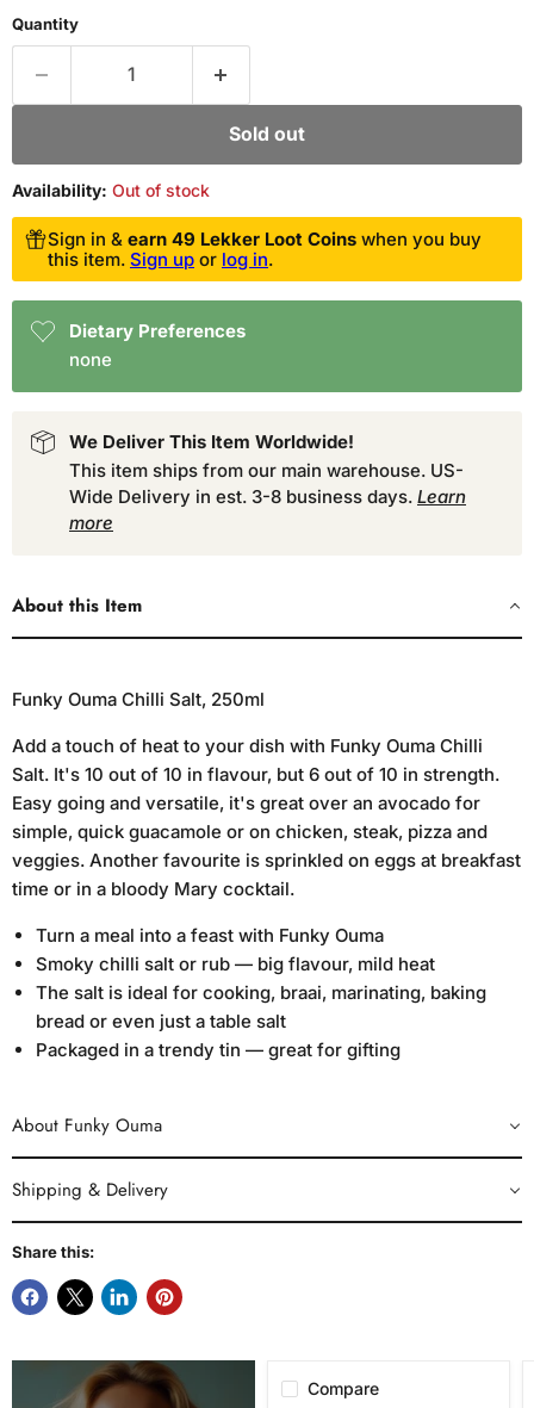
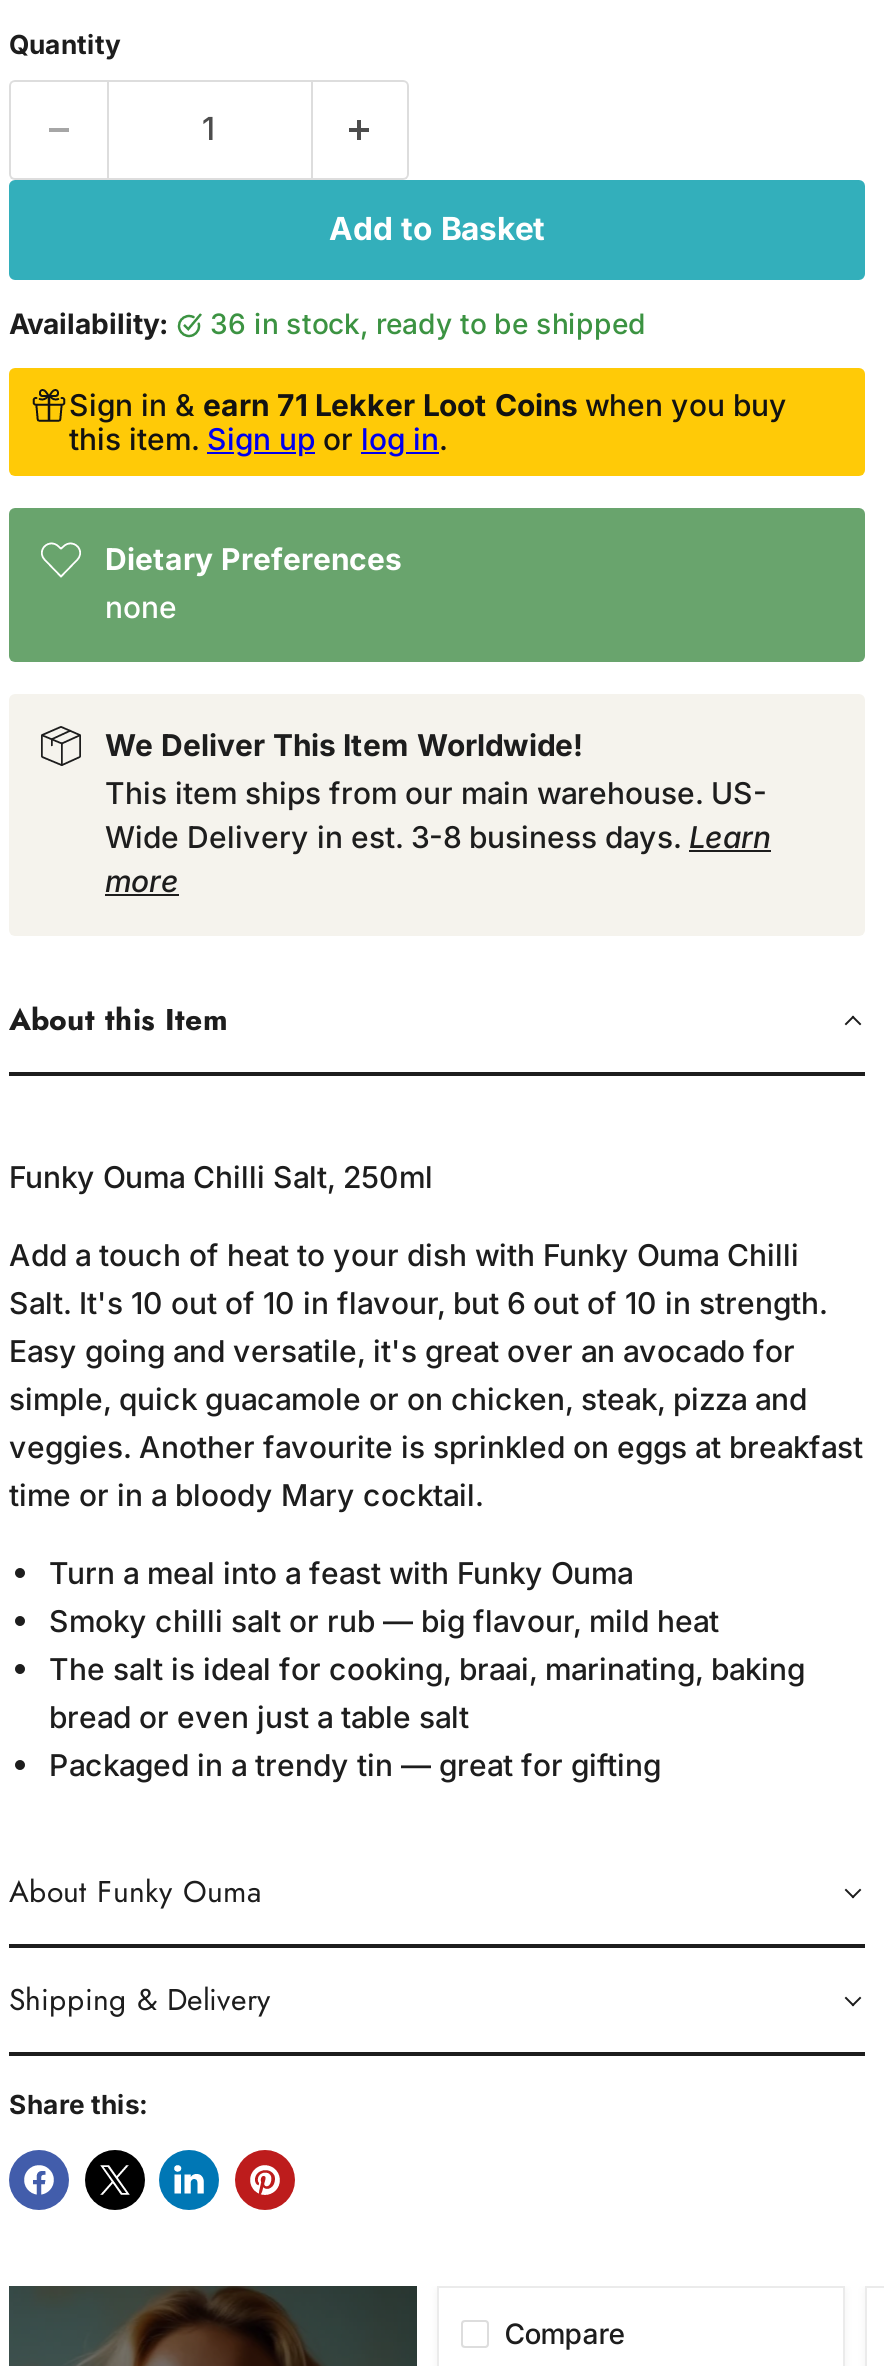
- Sold out
+ Add to Basket

- Availability: Out of stock
+ Availability:
+ 36 in stock, ready to be shipped

- Sign in & earn 49 Lekker Loot Coins when you buy
+ Sign in & earn 71 Lekker Loot Coins when you buy
